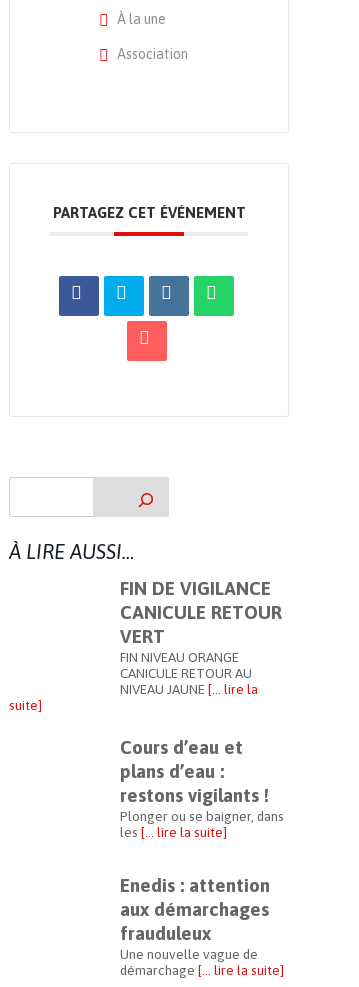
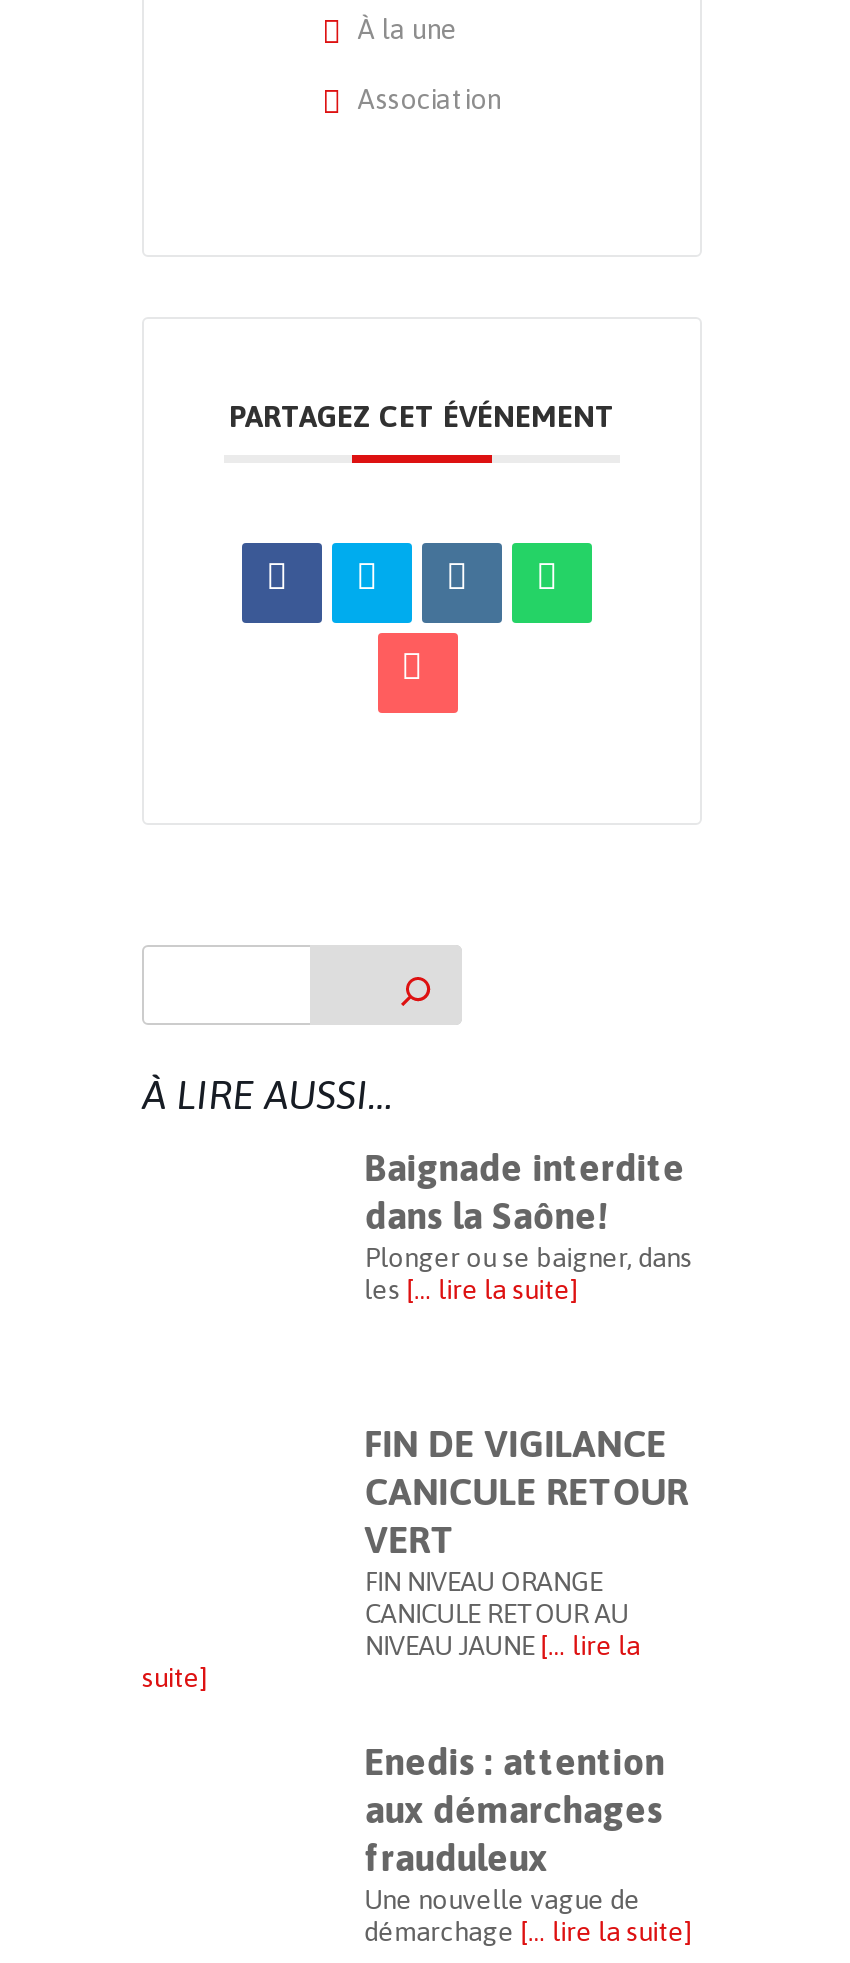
+ Baignade interdite
+ dans la Saône!

moved down: FIN DE VIGILANCE | CANICULE RETOUR | VERT | FIN NIVEAU ORANGE | CANICULE RETOUR AU | NIVEAU JAUNE [… lire la | suite]

- Cours d’eau et
- plans d’eau :
- restons vigilants !

moved up: Plonger ou se baigner, dans | les [… lire la suite]
